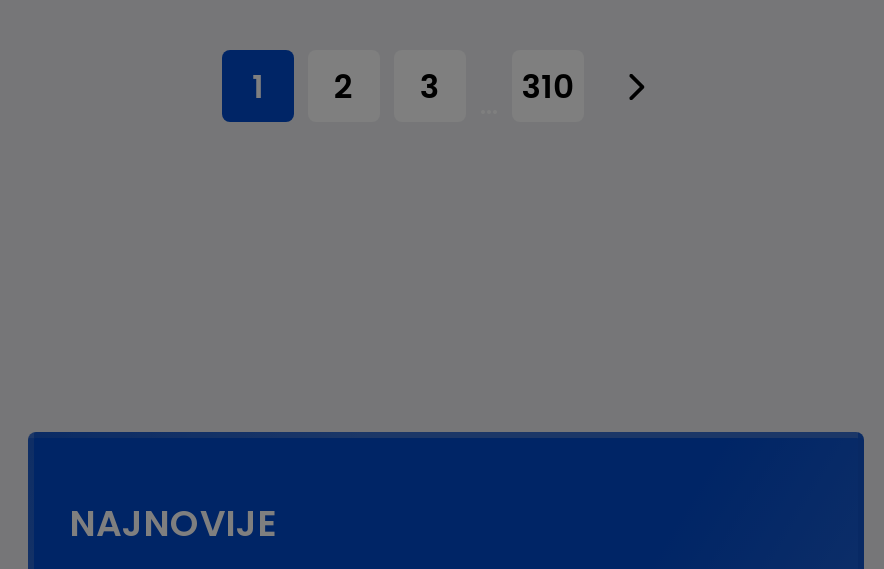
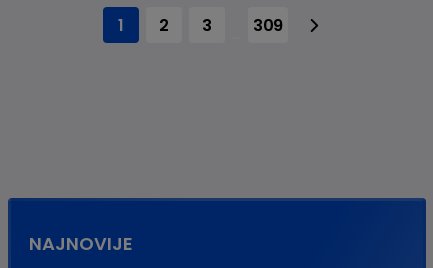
- 1 2 3 ... 310
+ 1 2 3 ... 309
